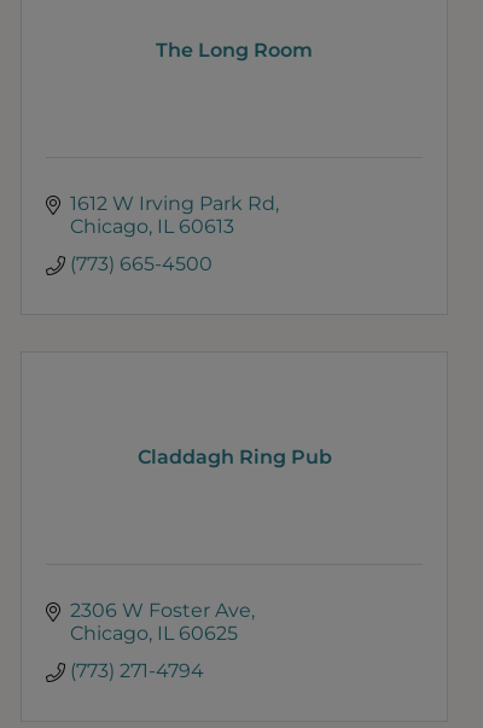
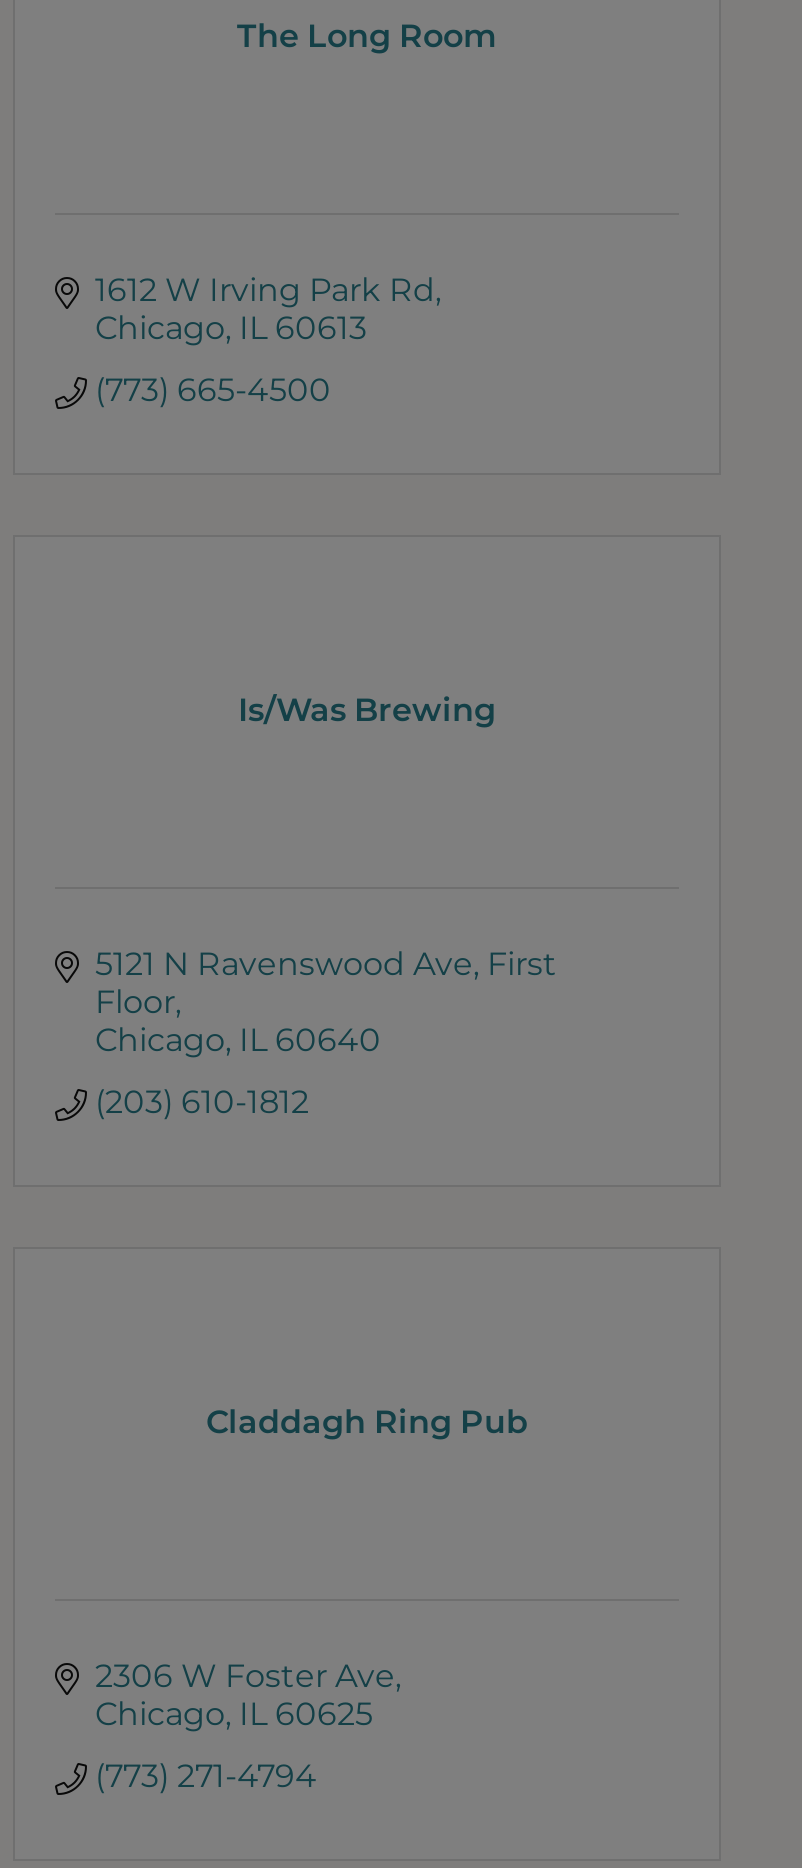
+ 5121 N Ravenswood Ave First
+ Floor
+ Chicago IL 60640
+ (203) 610-1812

+ Is/Was Brewing
